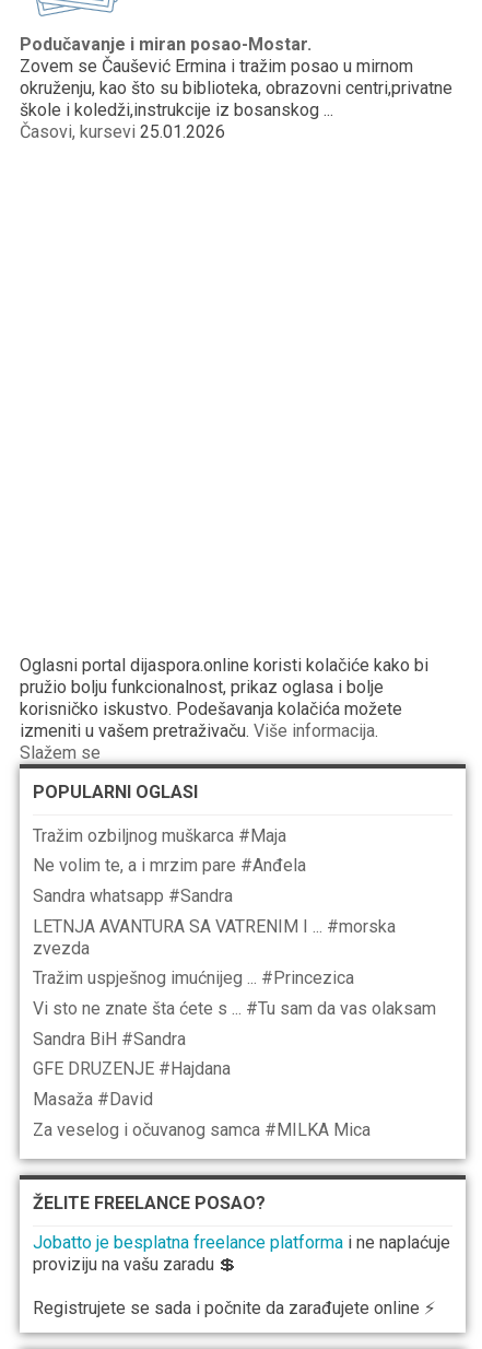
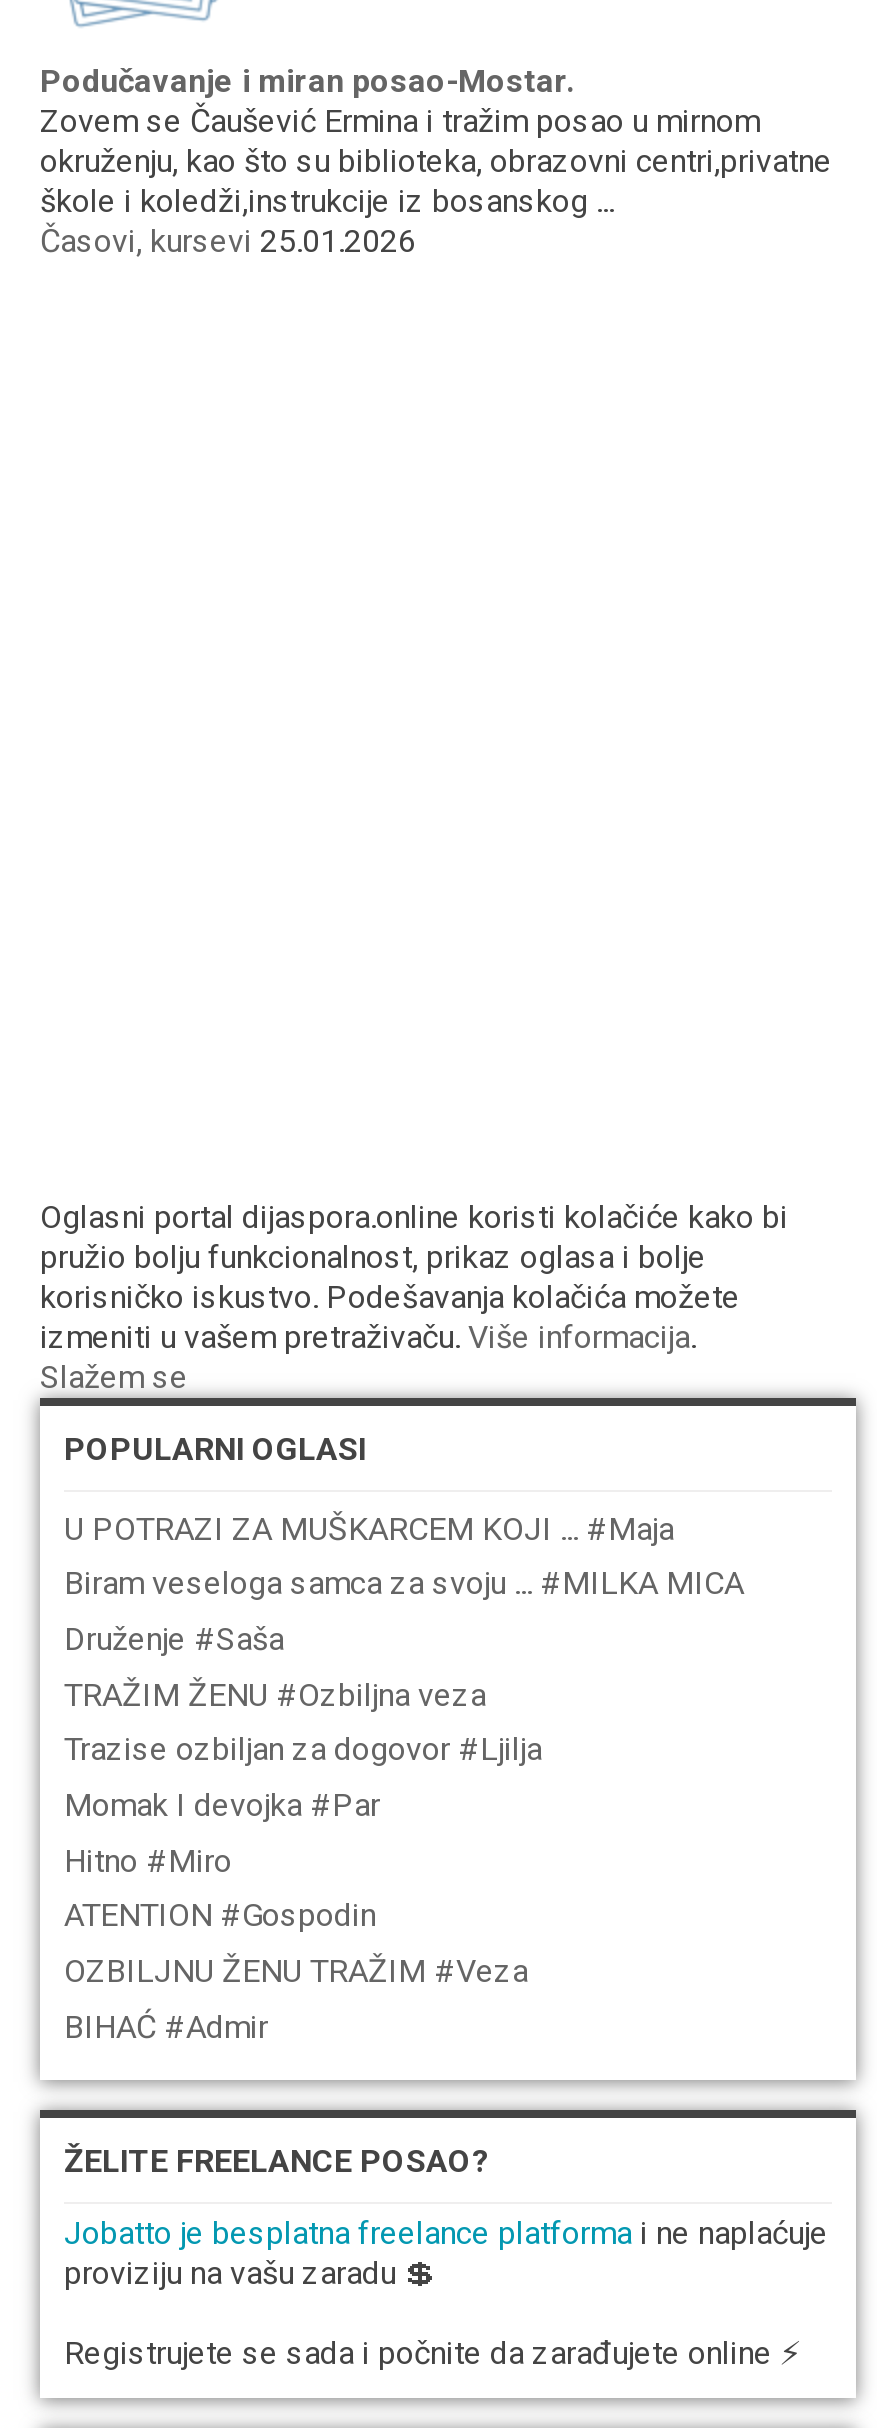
- Tražim ozbiljnog muškarca #Maja
+ U POTRAZI ZA MUŠKARCEM KOJI ... #Maja

- Ne volim te, a i mrzim pare #Anđela
+ Biram veseloga samca za svoju ... #MILKA MICA

- Sandra whatsapp #Sandra
+ Druženje #Saša

- LETNJA AVANTURA SA VATRENIM I ... #morska
- zvezda
+ TRAŽIM ŽENU #Ozbiljna veza

- Tražim uspješnog imućnijeg ... #Princezica
+ Trazise ozbiljan za dogovor #Ljilja

- Vi sto ne znate šta ćete s ... #Tu sam da vas olaksam
+ Momak I devojka #Par

- Sandra BiH #Sandra
+ Hitno #Miro

- GFE DRUZENJE #Hajdana
+ ATENTION #Gospodin

- Masaža #David
+ OZBILJNU ŽENU TRAŽIM #Veza

- Za veselog i očuvanog samca #MILKA Mica
+ BIHAĆ #Admir
